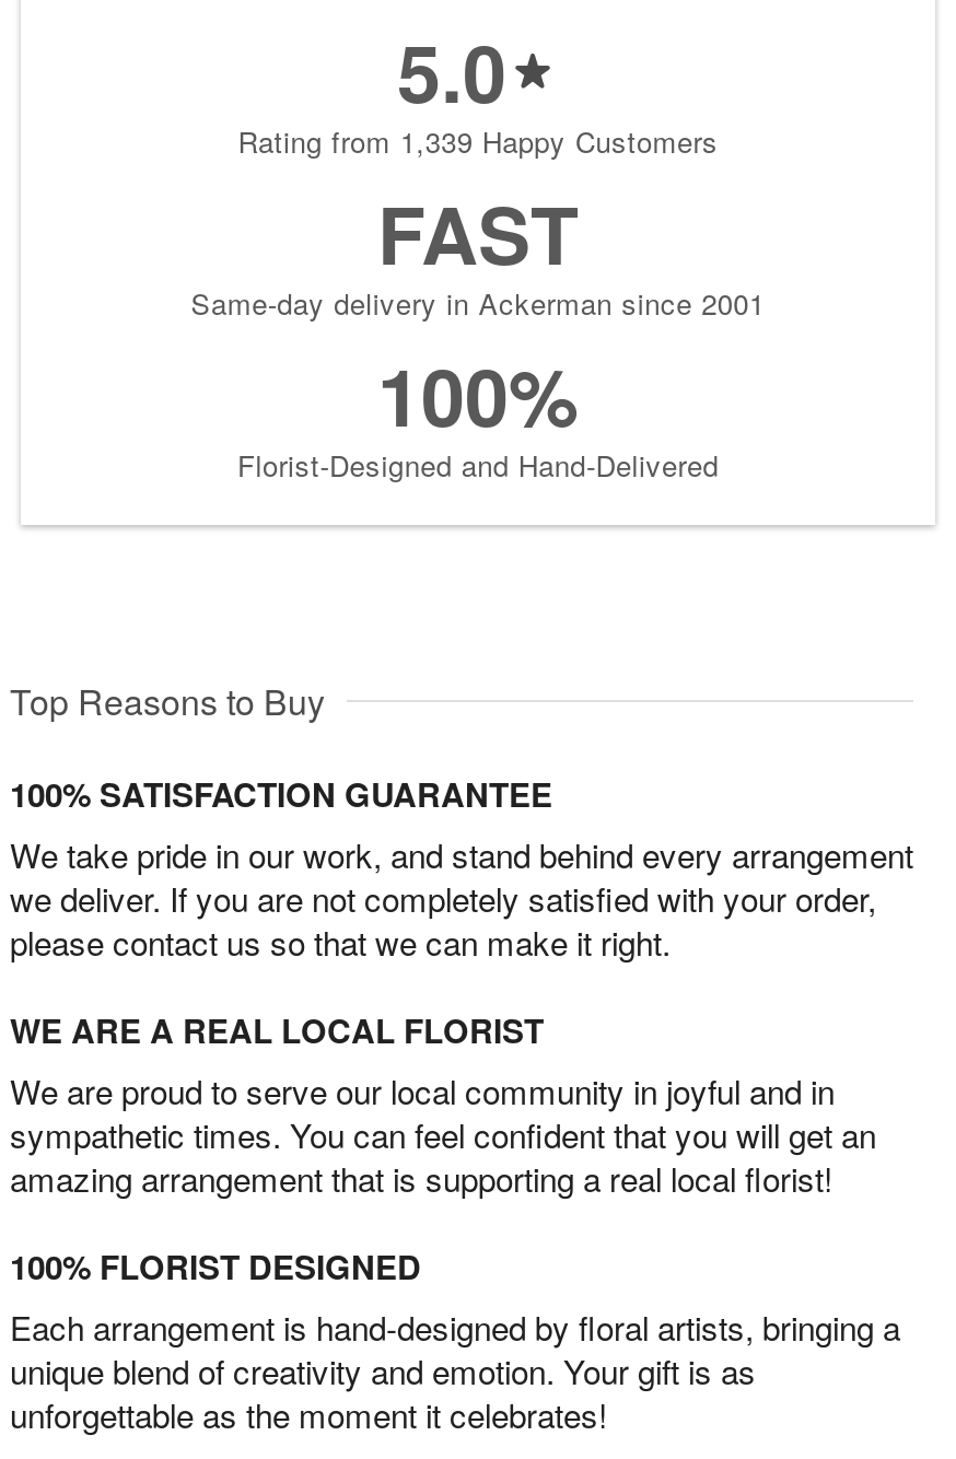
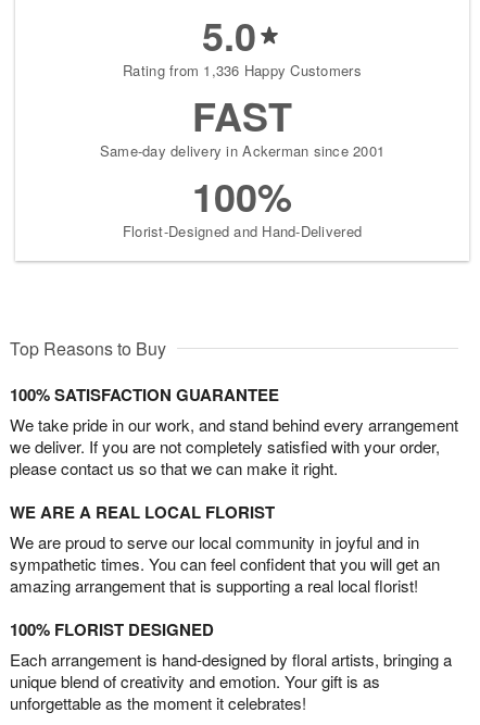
- Rating from 1,339 Happy Customers
+ Rating from 1,336 Happy Customers
